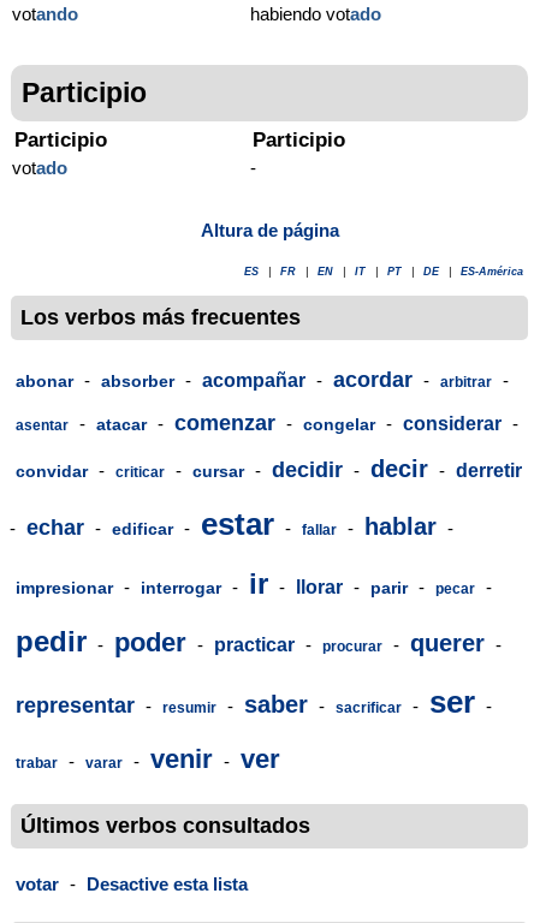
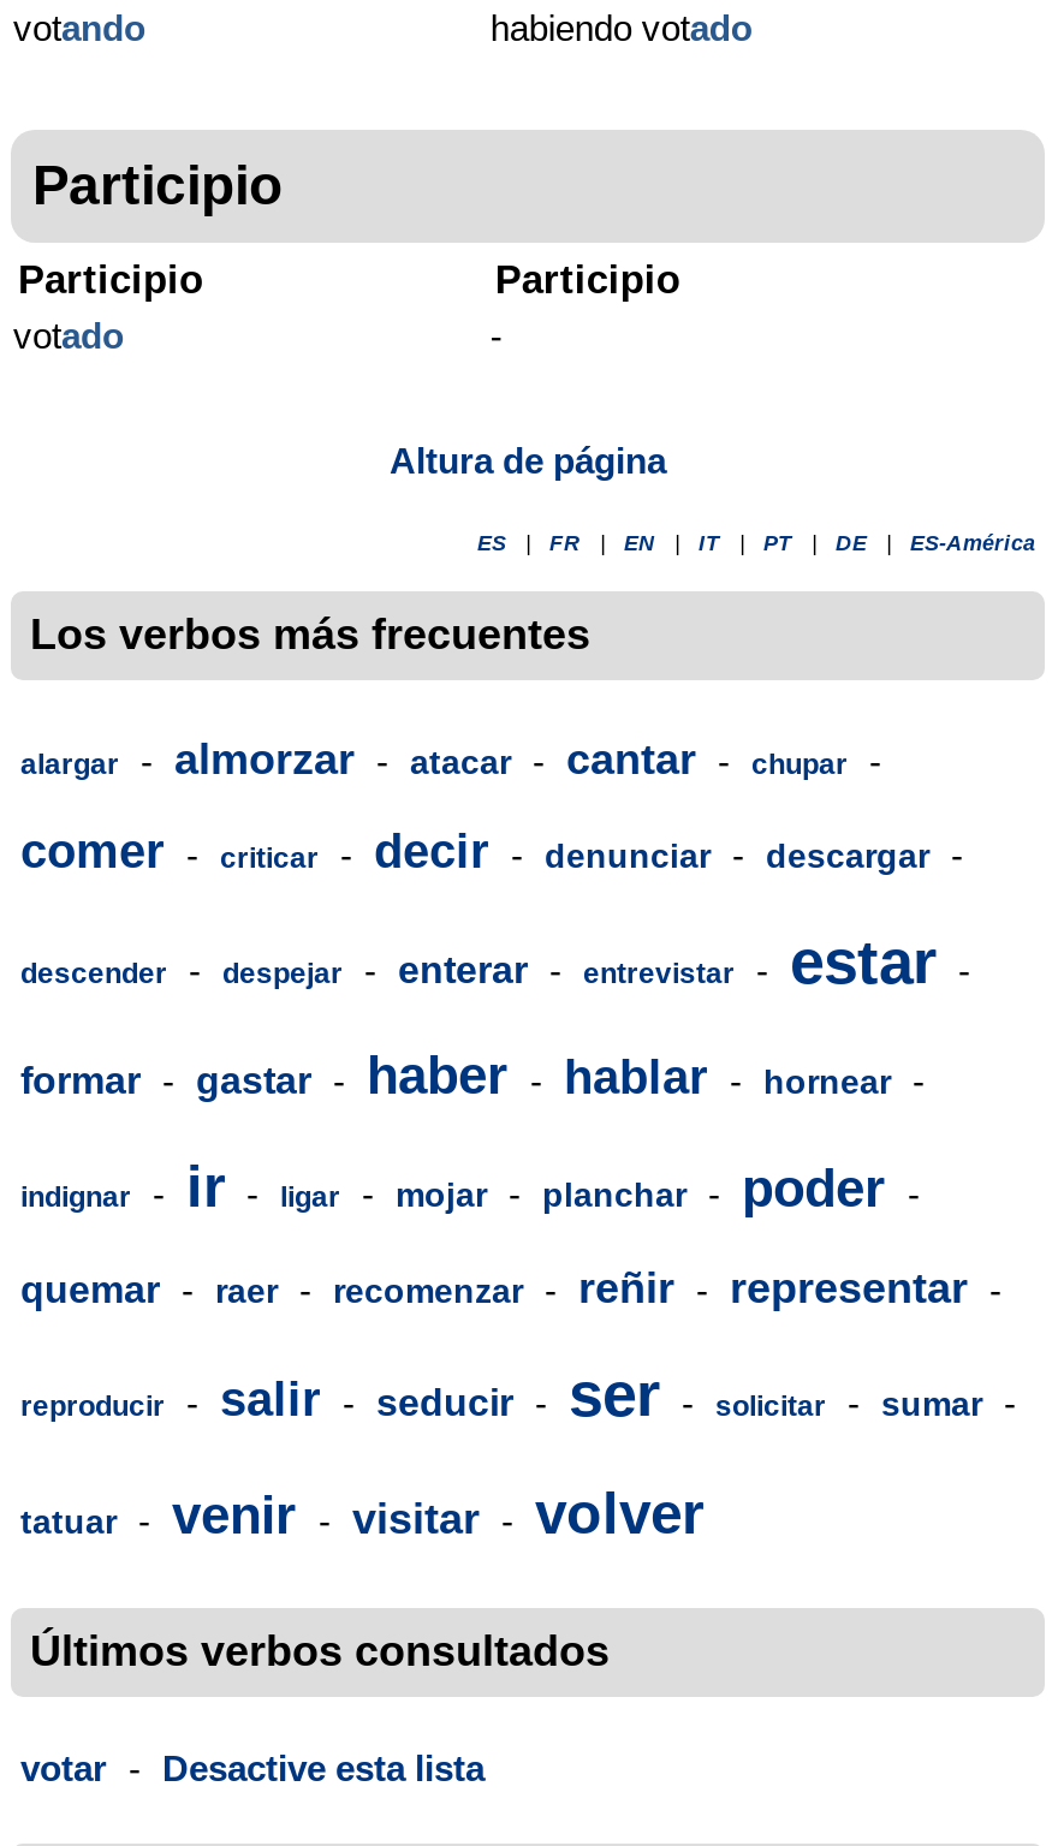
- abonar - absorber - acompañar - acordar - arbitrar -
+ alargar - almorzar - atacar - cantar - chupar -

- asentar - atacar - comenzar - congelar - considerar -
+ comer - criticar - decir - denunciar - descargar -

- convidar - criticar - cursar - decidir - decir - derretir
+ descender - despejar - enterar - entrevistar - estar -

- - echar - edificar - estar - fallar - hablar -
+ formar - gastar - haber - hablar - hornear -

- impresionar - interrogar - ir - llorar - parir - pecar -
+ indignar - ir - ligar - mojar - planchar - poder -

- pedir - poder - practicar - procurar - querer -
+ quemar - raer - recomenzar - reñir - representar -

- representar - resumir - saber - sacrificar - ser -
+ reproducir - salir - seducir - ser - solicitar - sumar -

- trabar - varar - venir - ver
+ tatuar - venir - visitar - volver
